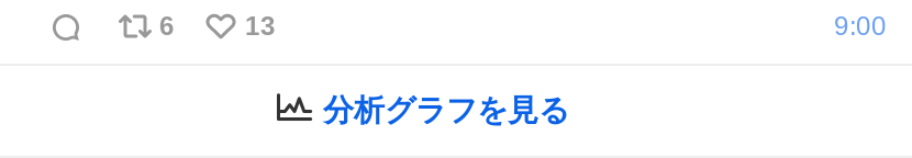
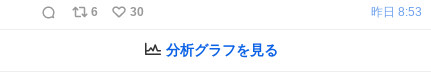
- 13
- 9:00
+ 30
+ 昨日 8:53
